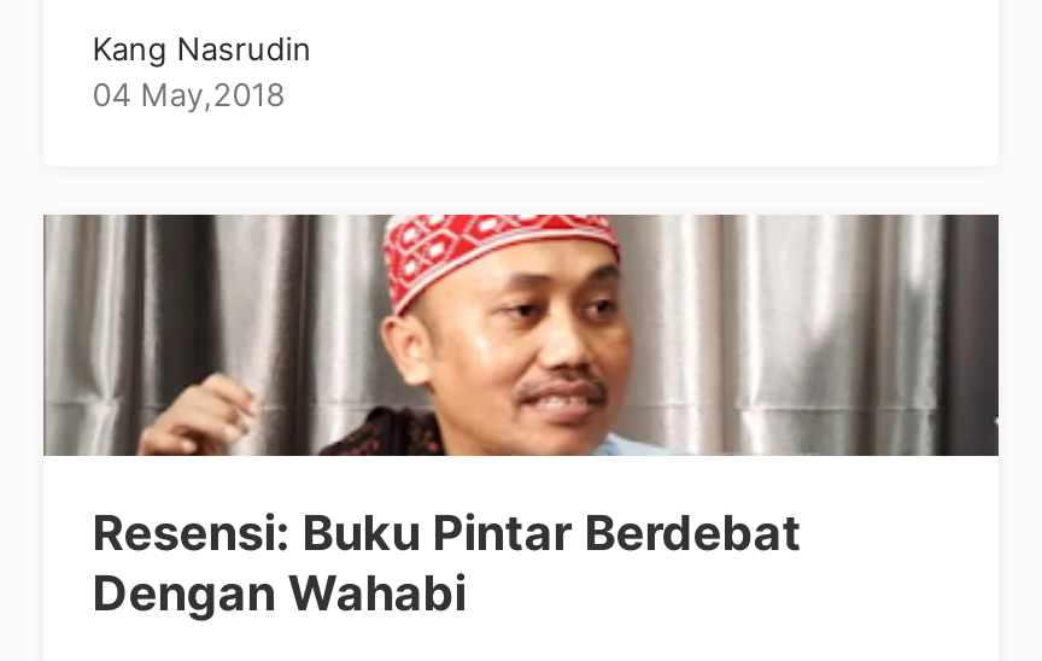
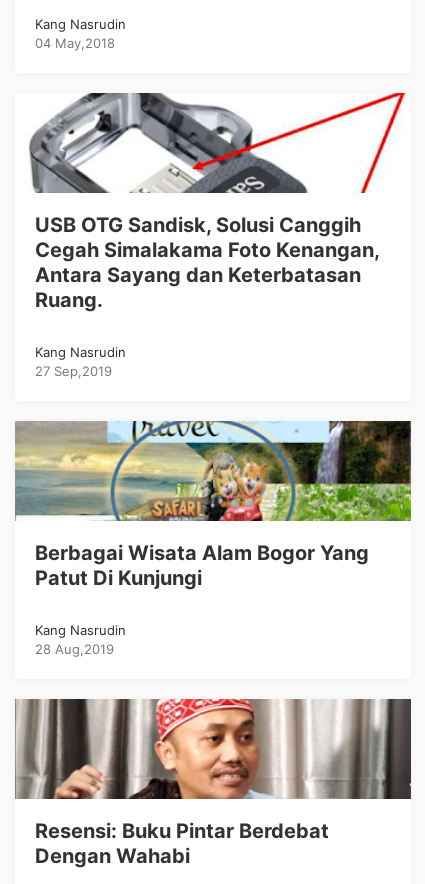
+ [image]
+ Berbagai Wisata Alam Bogor Yang
+ Patut Di Kunjungi
+ Kang Nasrudin
+ 28 Aug,2019

+ [image]
+ USB OTG Sandisk, Solusi Canggih
+ Cegah Simalakama Foto Kenangan,
+ Antara Sayang dan Keterbatasan
+ Ruang.
+ Kang Nasrudin
+ 27 Sep,2019
